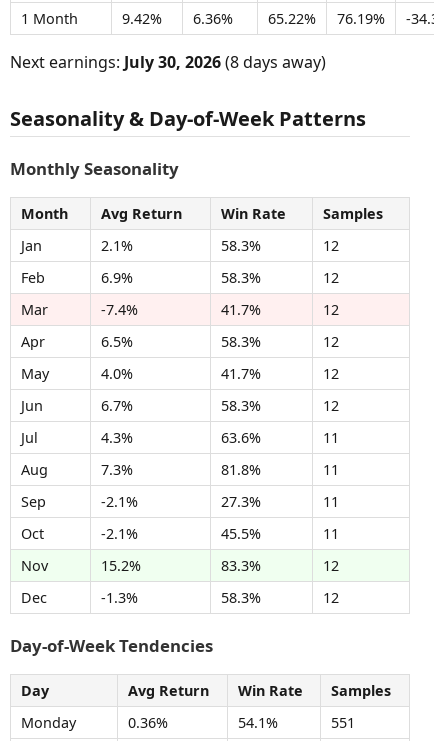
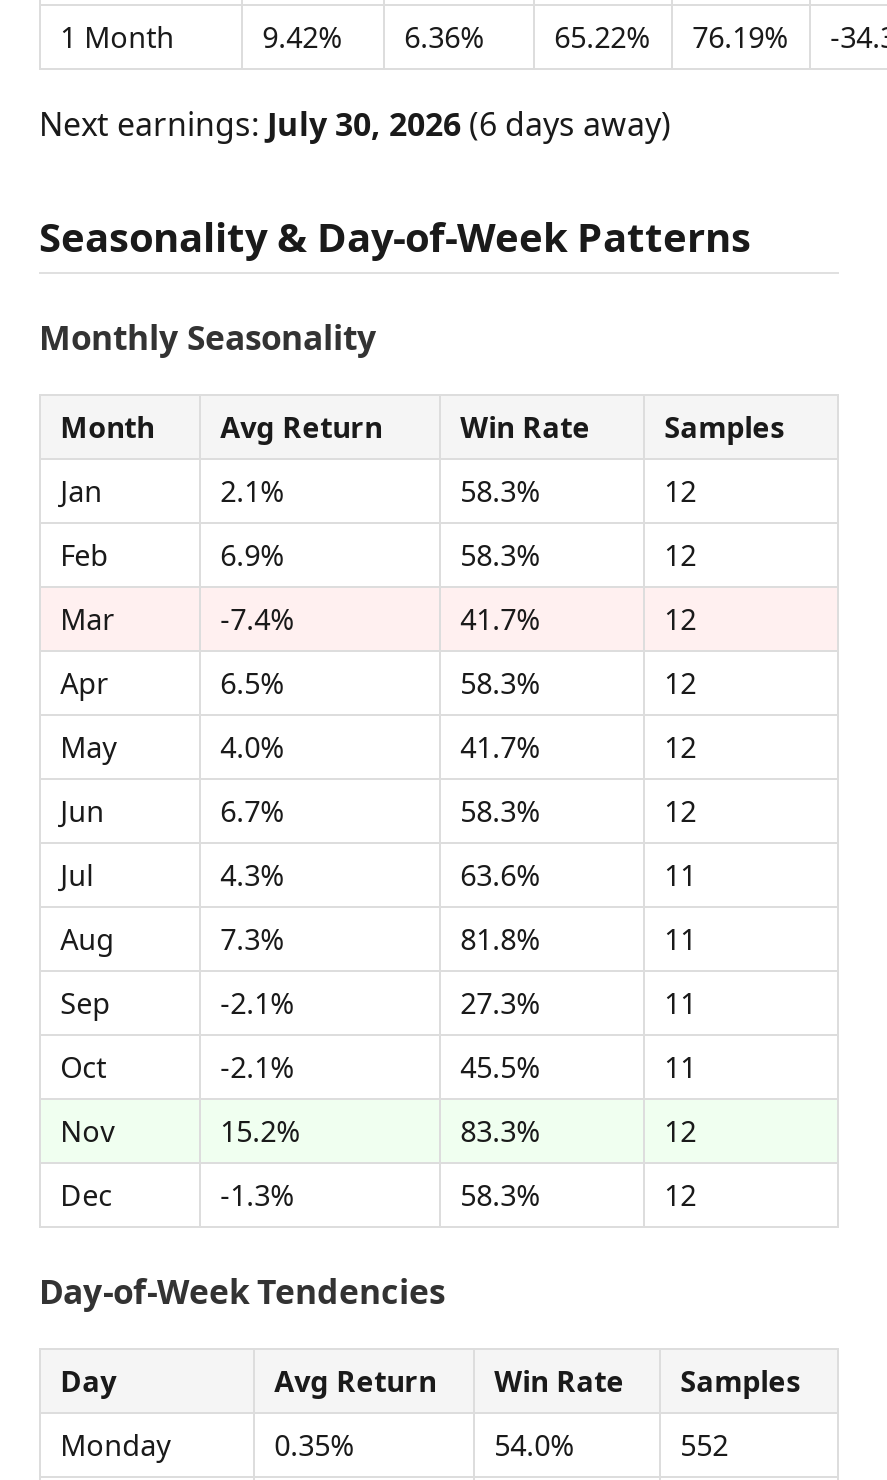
- Next earnings: July 30, 2026 (8 days away)
+ Next earnings: July 30, 2026 (6 days away)

- 0.36%
+ 0.35%

- 54.1%
+ 54.0%

- 551
+ 552
